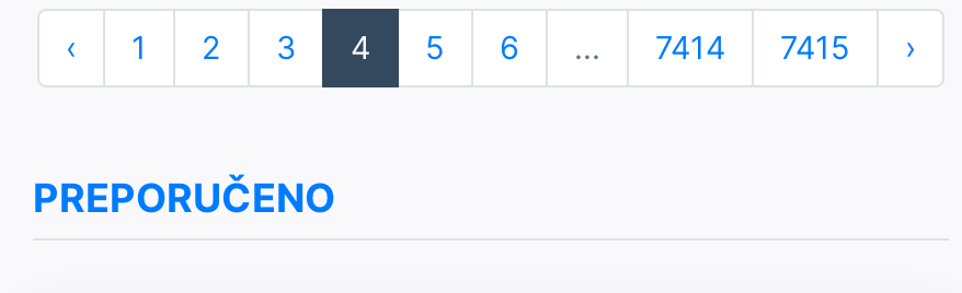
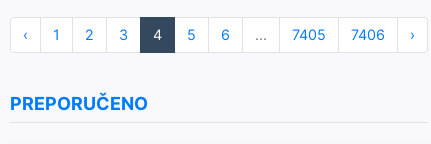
- 7414
+ 7405

- 7415
+ 7406
